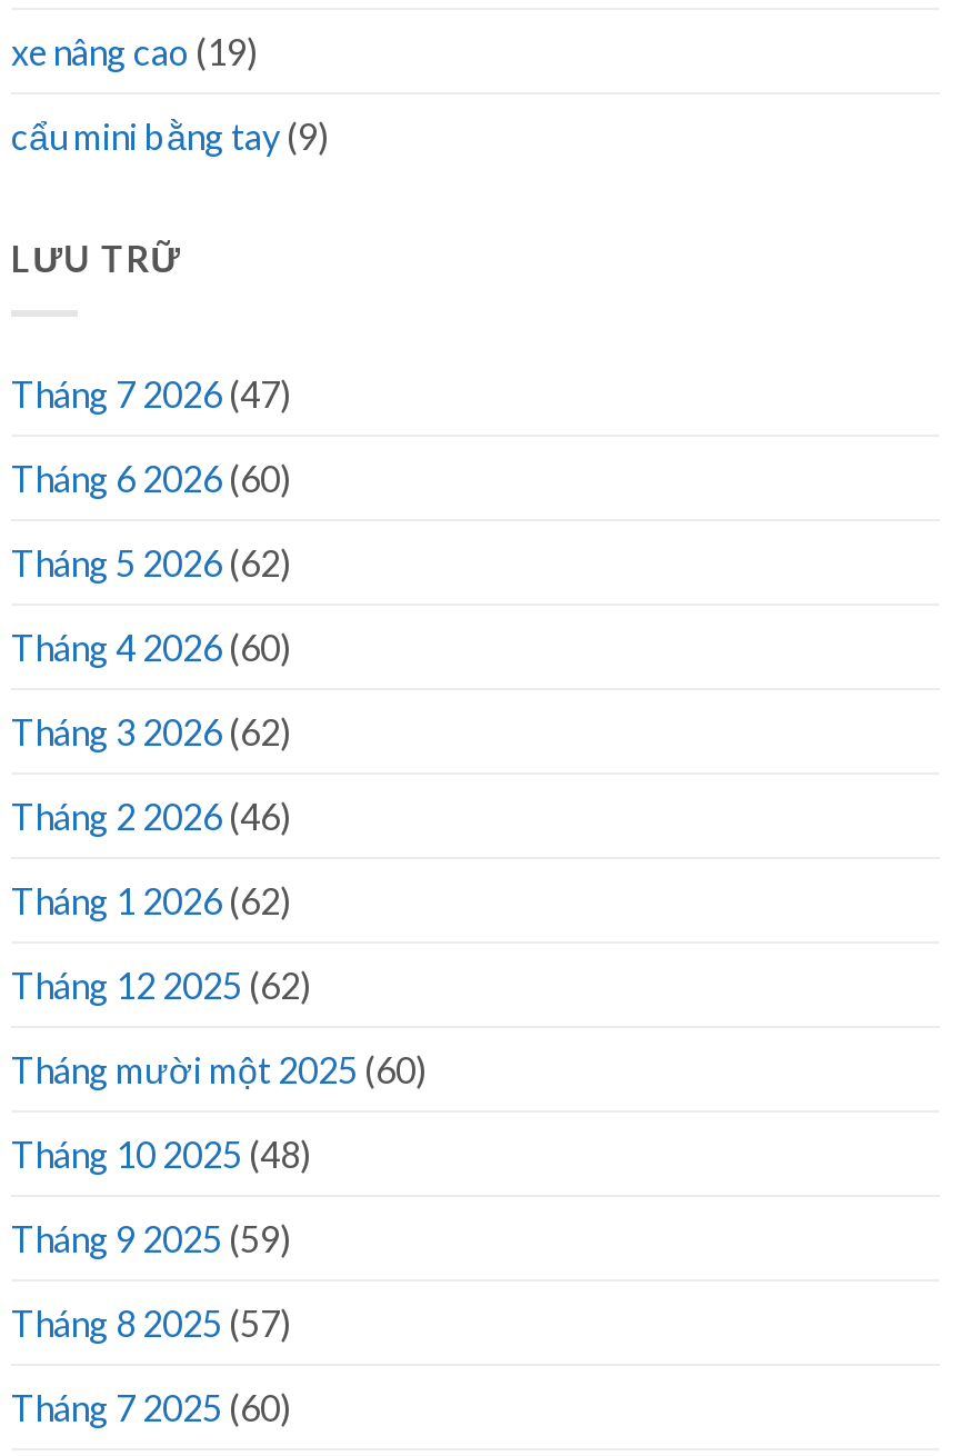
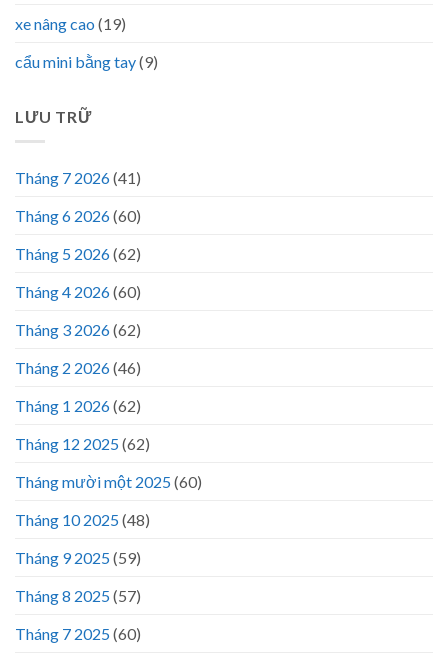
- Tháng 7 2026 (47)
+ Tháng 7 2026 (41)
